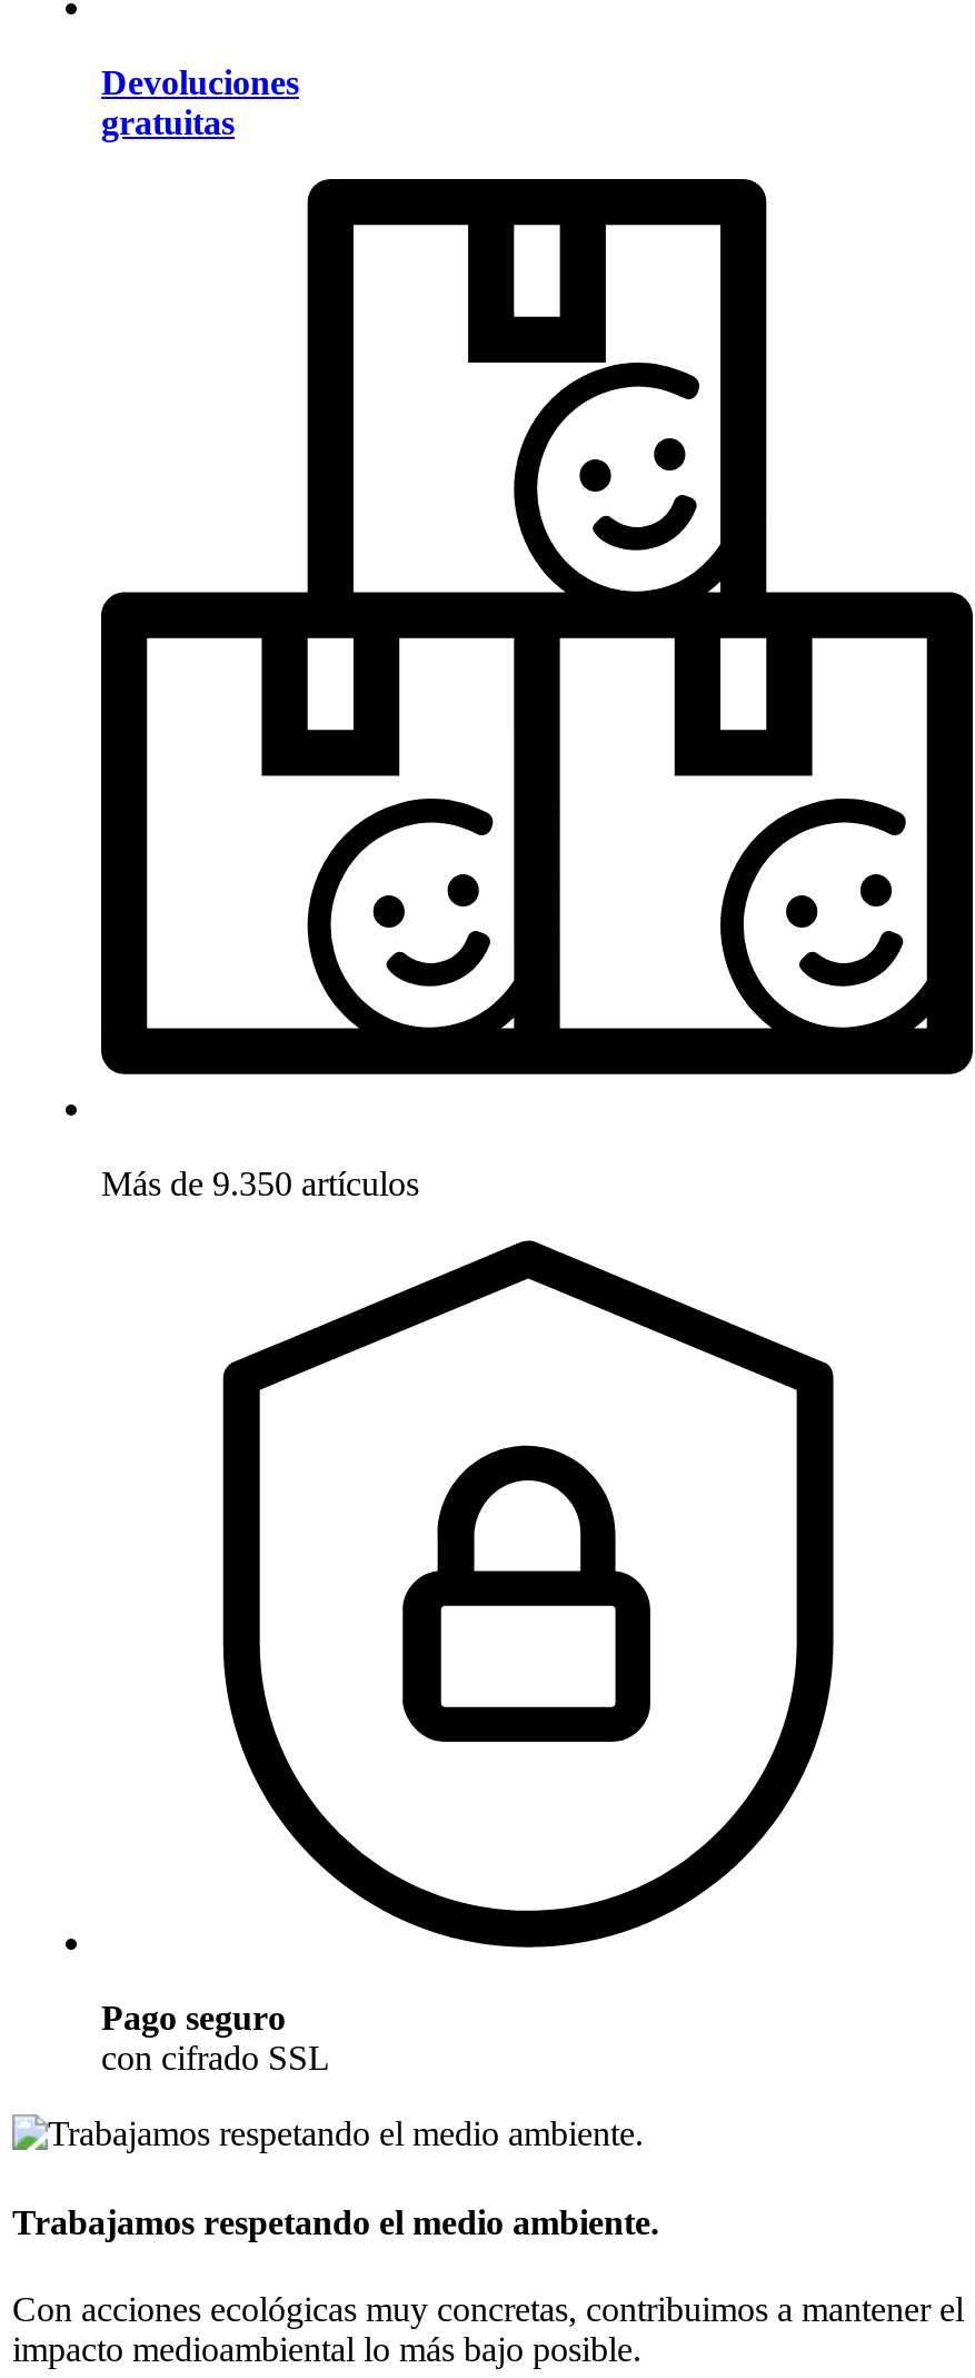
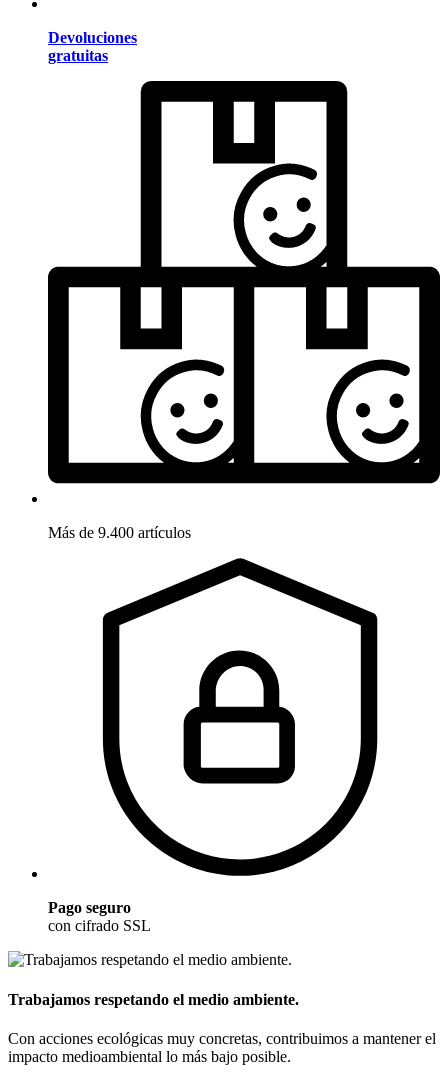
- Más de 9.350 artículos
+ Más de 9.400 artículos
